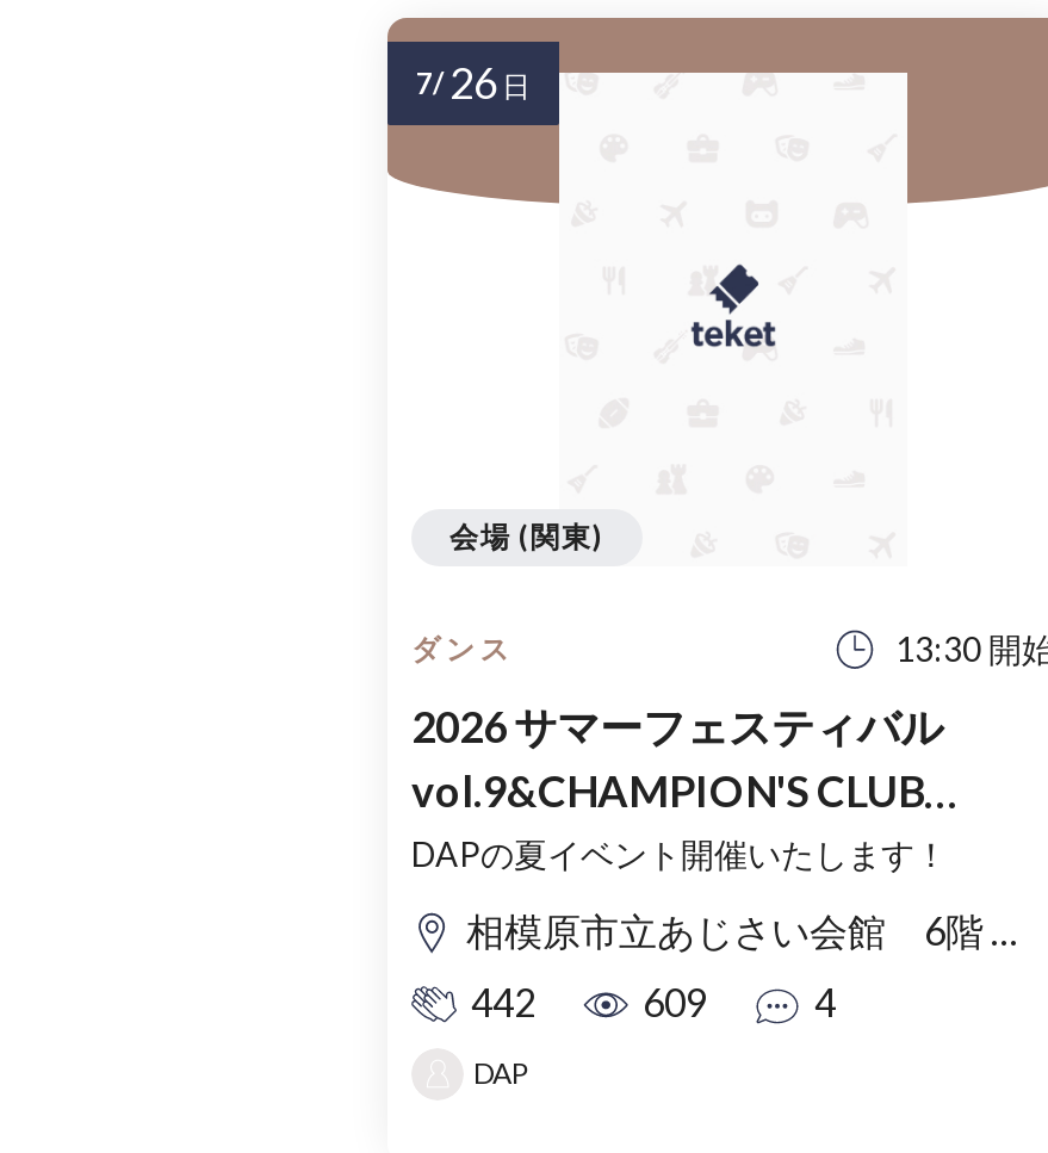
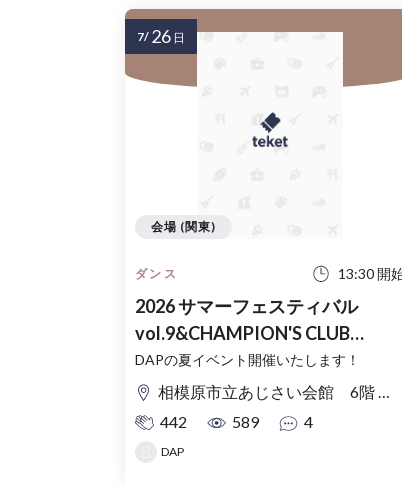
- 609
+ 589
